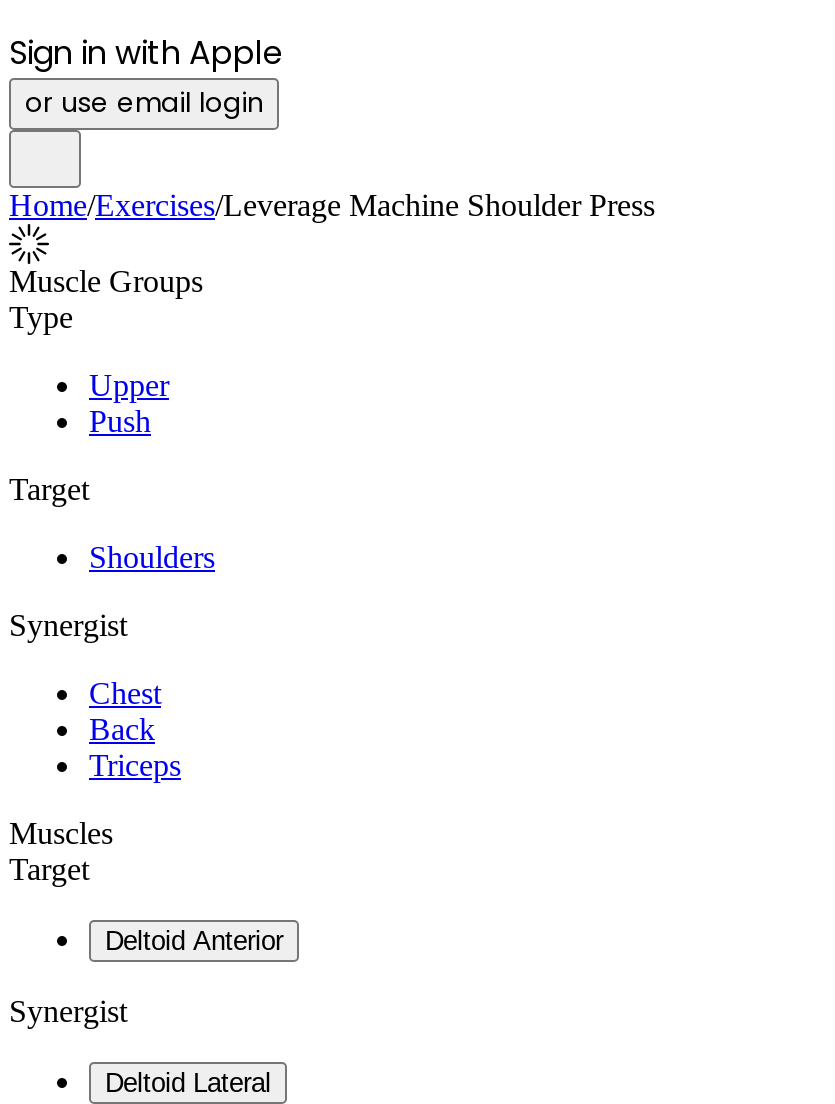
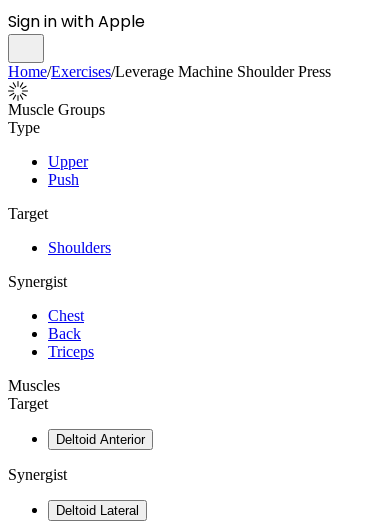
- or use email login
